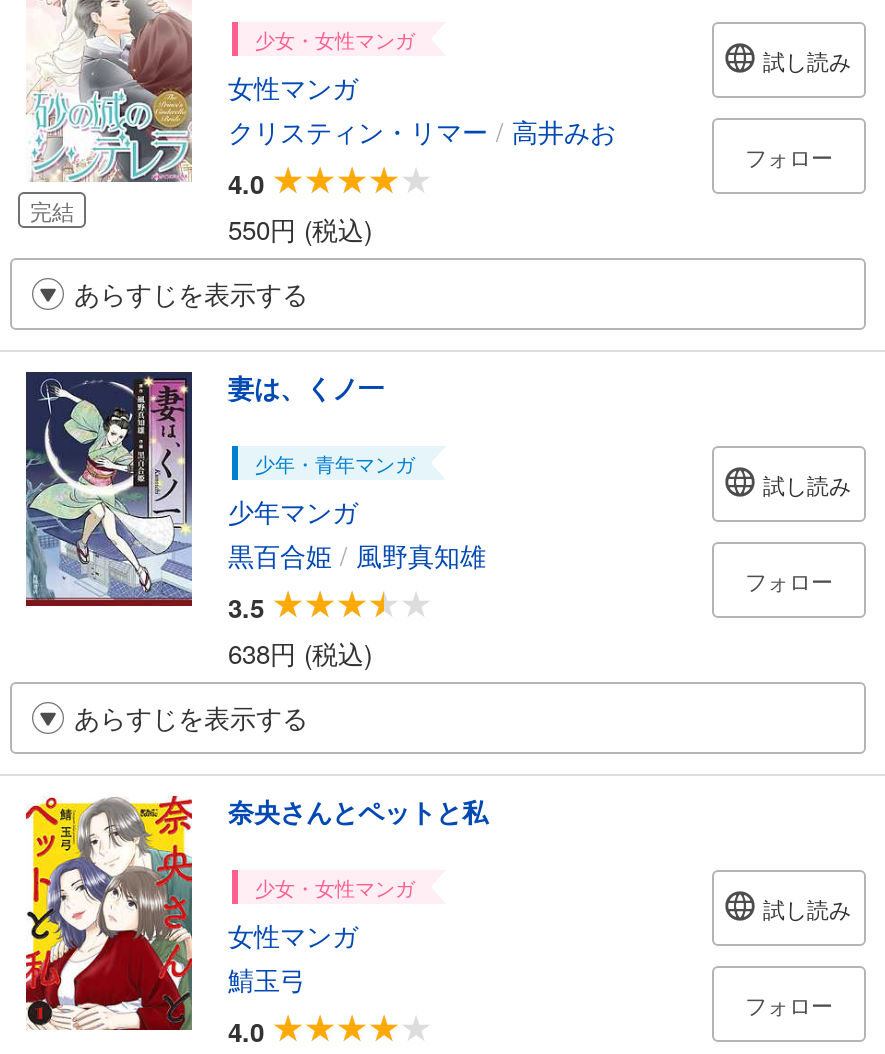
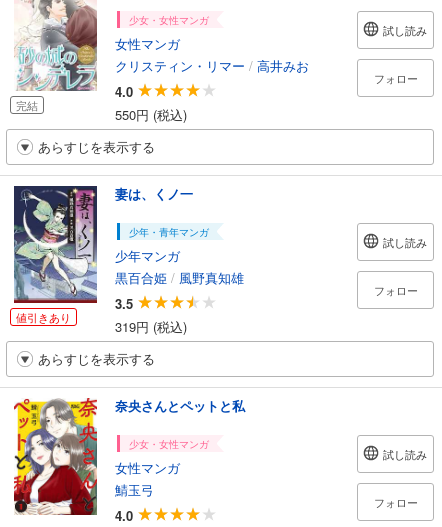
+ 値引きあり

- 638円 (税込)
+ 319円 (税込)
